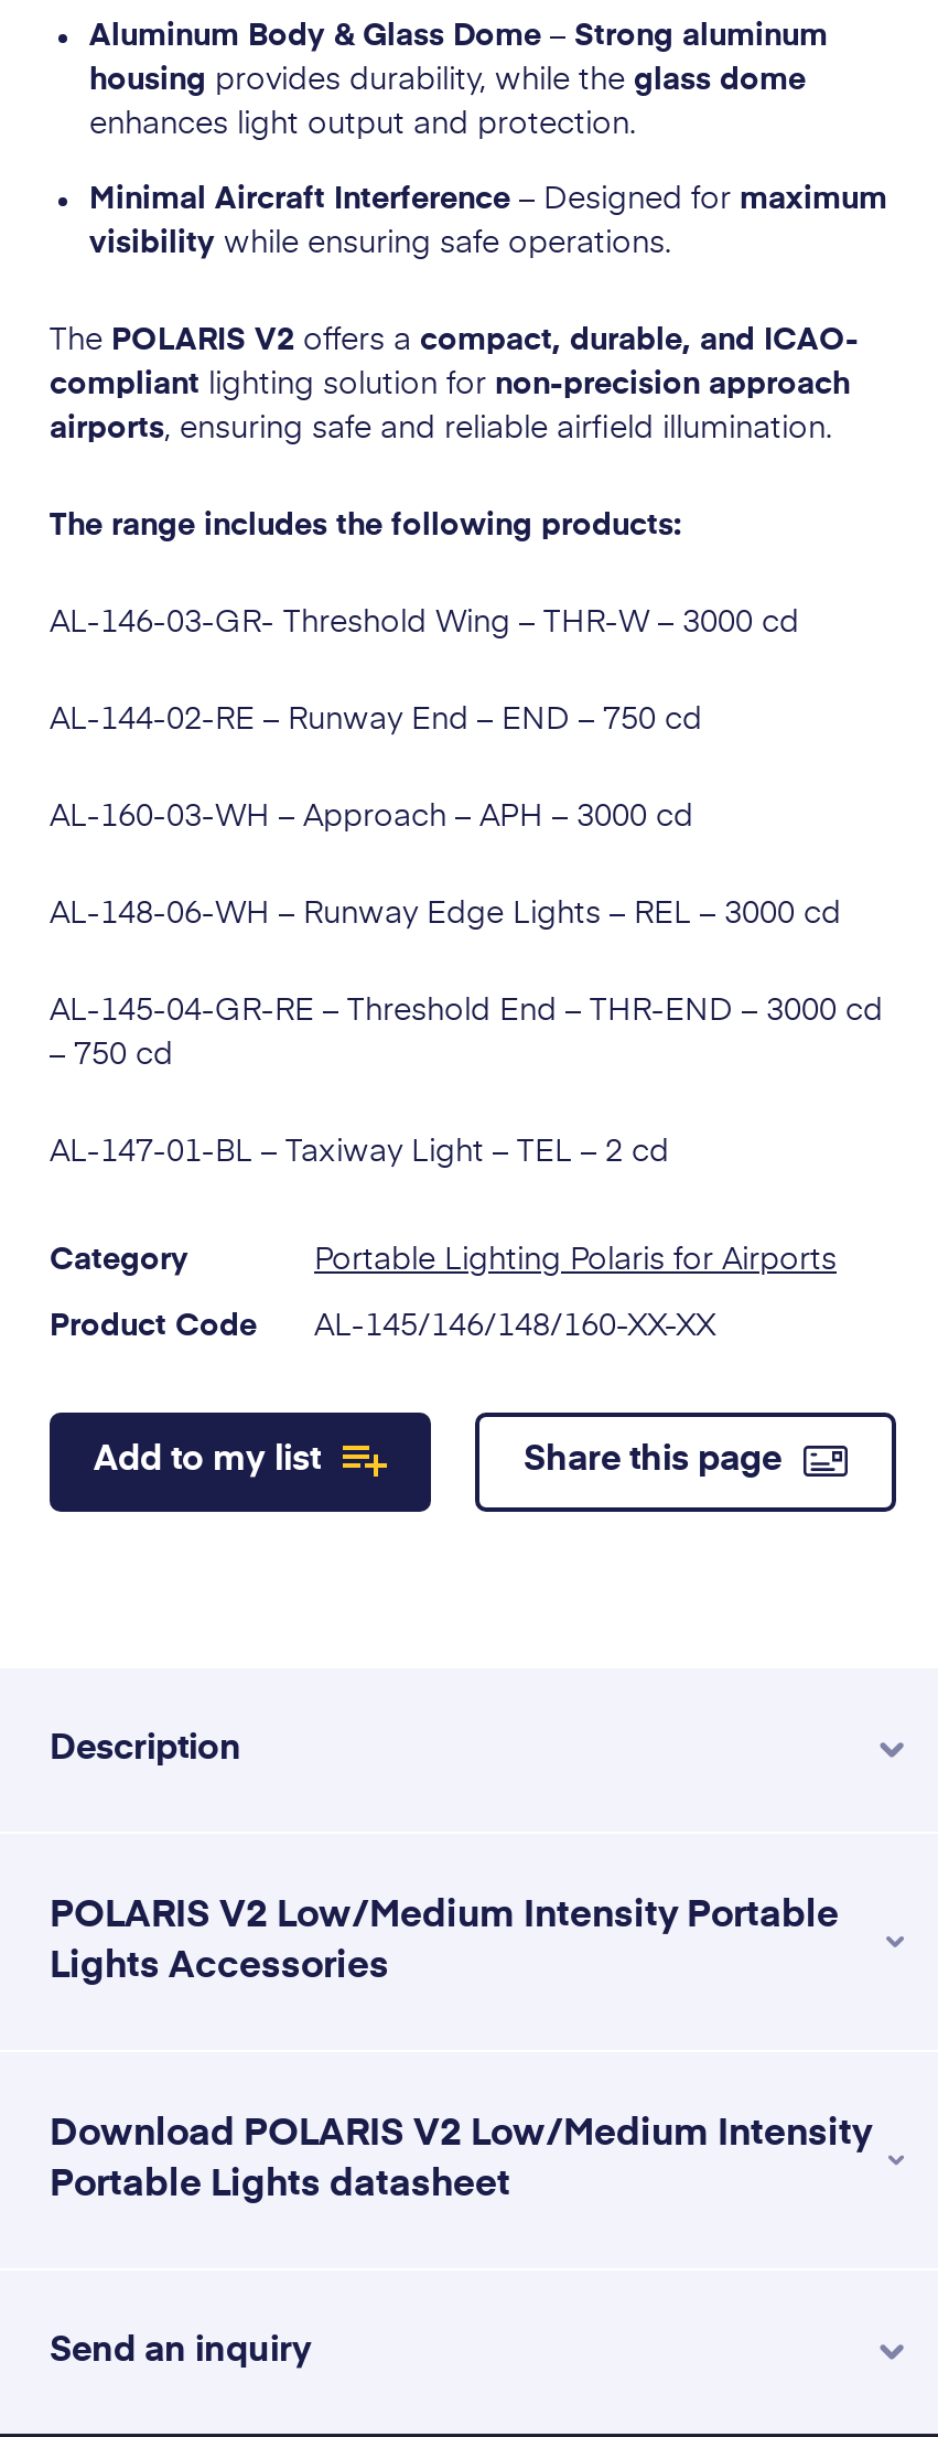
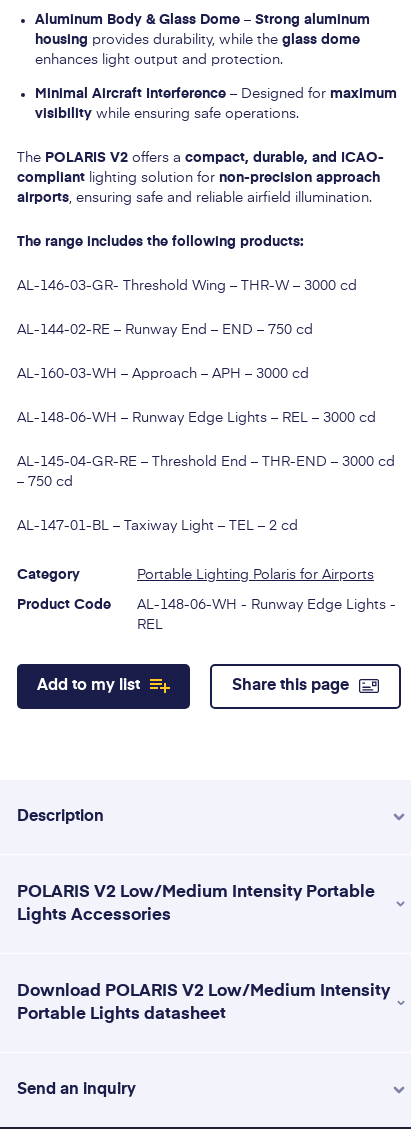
- AL-145/146/148/160-XX-XX
+ AL-148-06-WH - Runway Edge Lights -
+ REL
